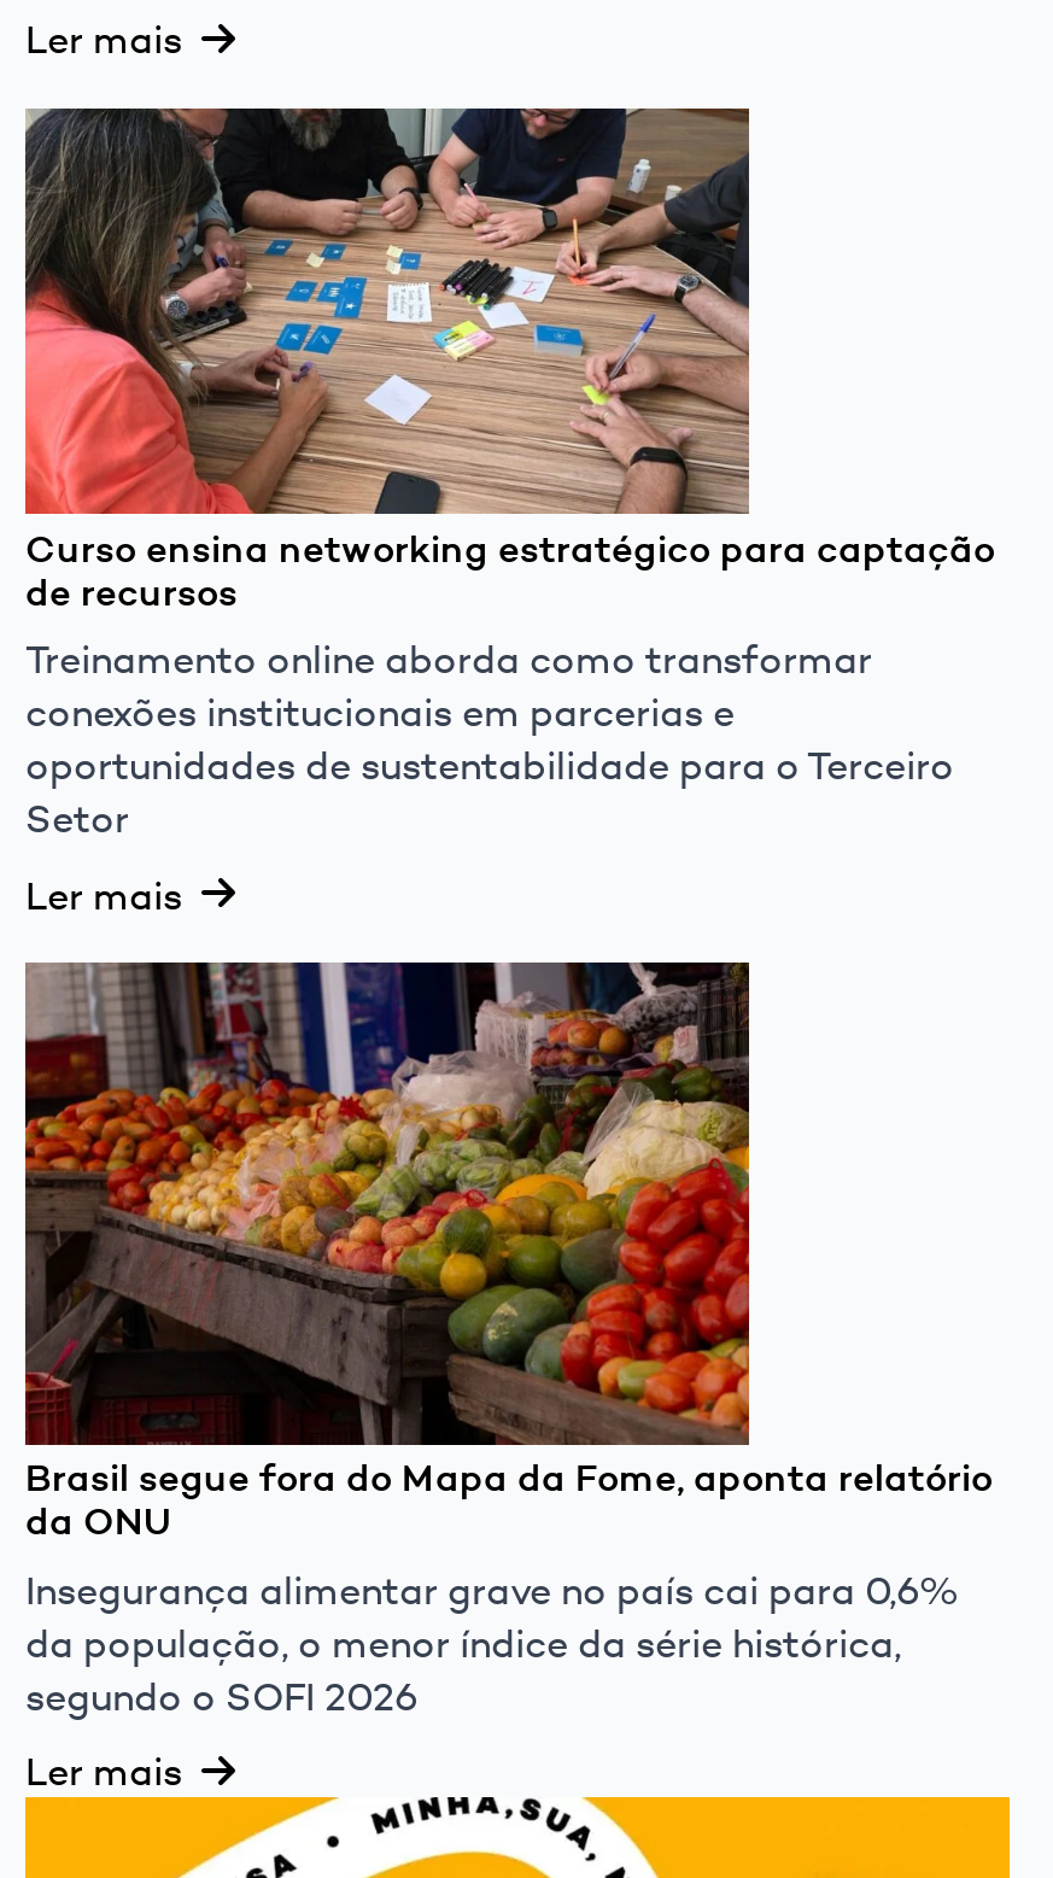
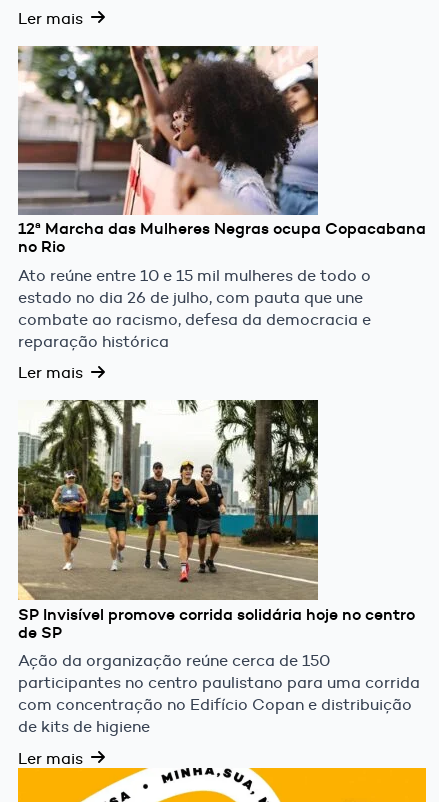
- [image]
- Curso ensina networking estratégico para captação
- de recursos
+ [image]
+ 12ª Marcha das Mulheres Negras ocupa Copacabana
+ no Rio

- Treinamento online aborda como transformar
- conexões institucionais em parcerias e
- oportunidades de sustentabilidade para o Terceiro
- Setor
+ Ato reúne entre 10 e 15 mil mulheres de todo o
+ estado no dia 26 de julho, com pauta que une
+ combate ao racismo, defesa da democracia e
+ reparação histórica

- [image]
- Brasil segue fora do Mapa da Fome, aponta relatório
- da ONU
+ [image]
+ SP Invisível promove corrida solidária hoje no centro
+ de SP

- Insegurança alimentar grave no país cai para 0,6%
- da população, o menor índice da série histórica,
- segundo o SOFI 2026
+ Ação da organização reúne cerca de 150
+ participantes no centro paulistano para uma corrida
+ com concentração no Edifício Copan e distribuição
+ de kits de higiene
